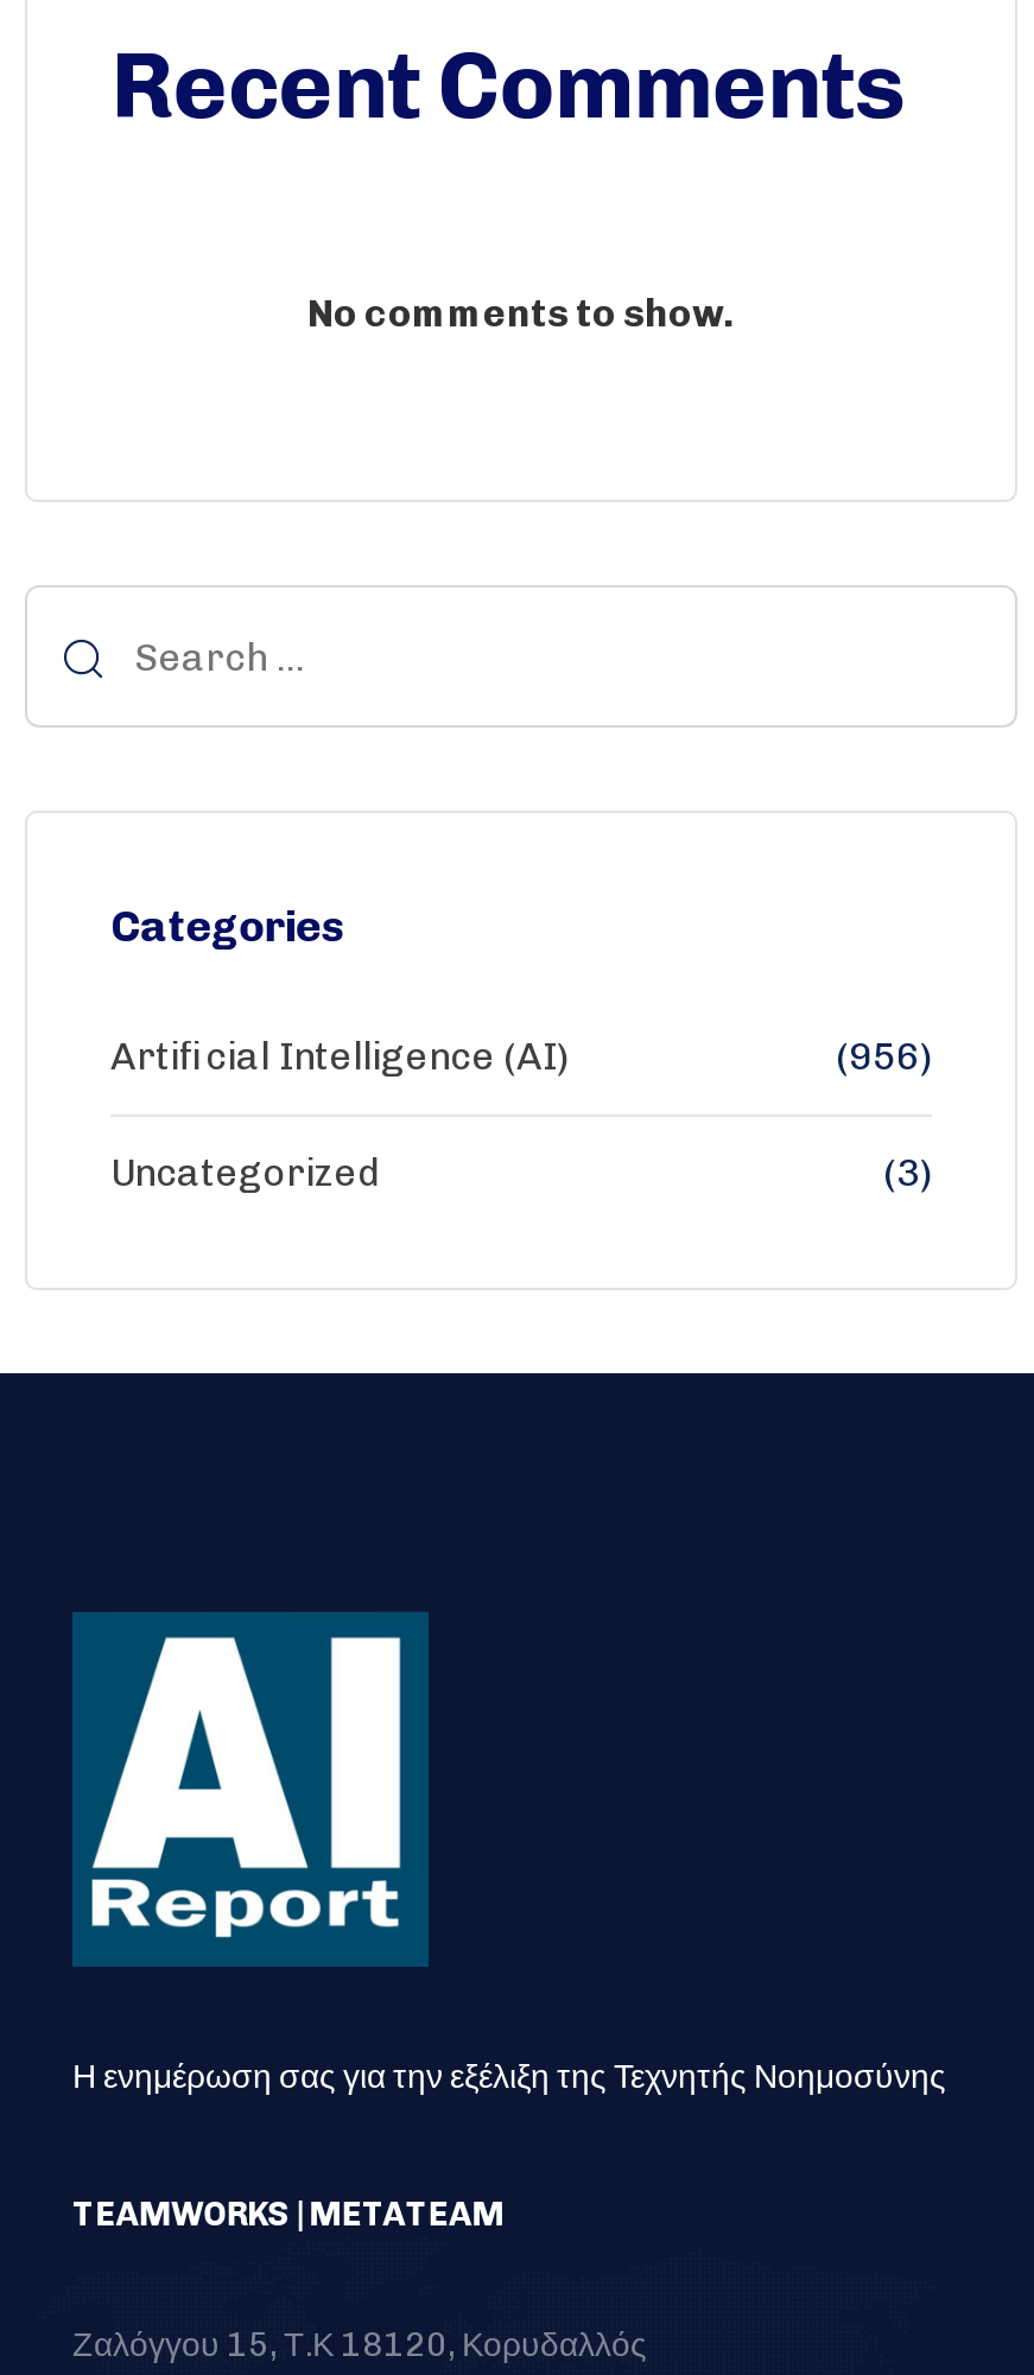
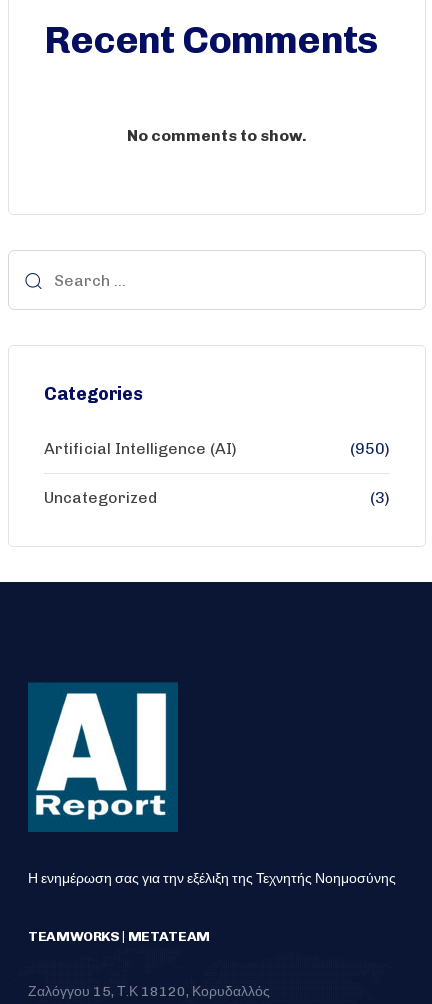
- (956)
+ (950)
